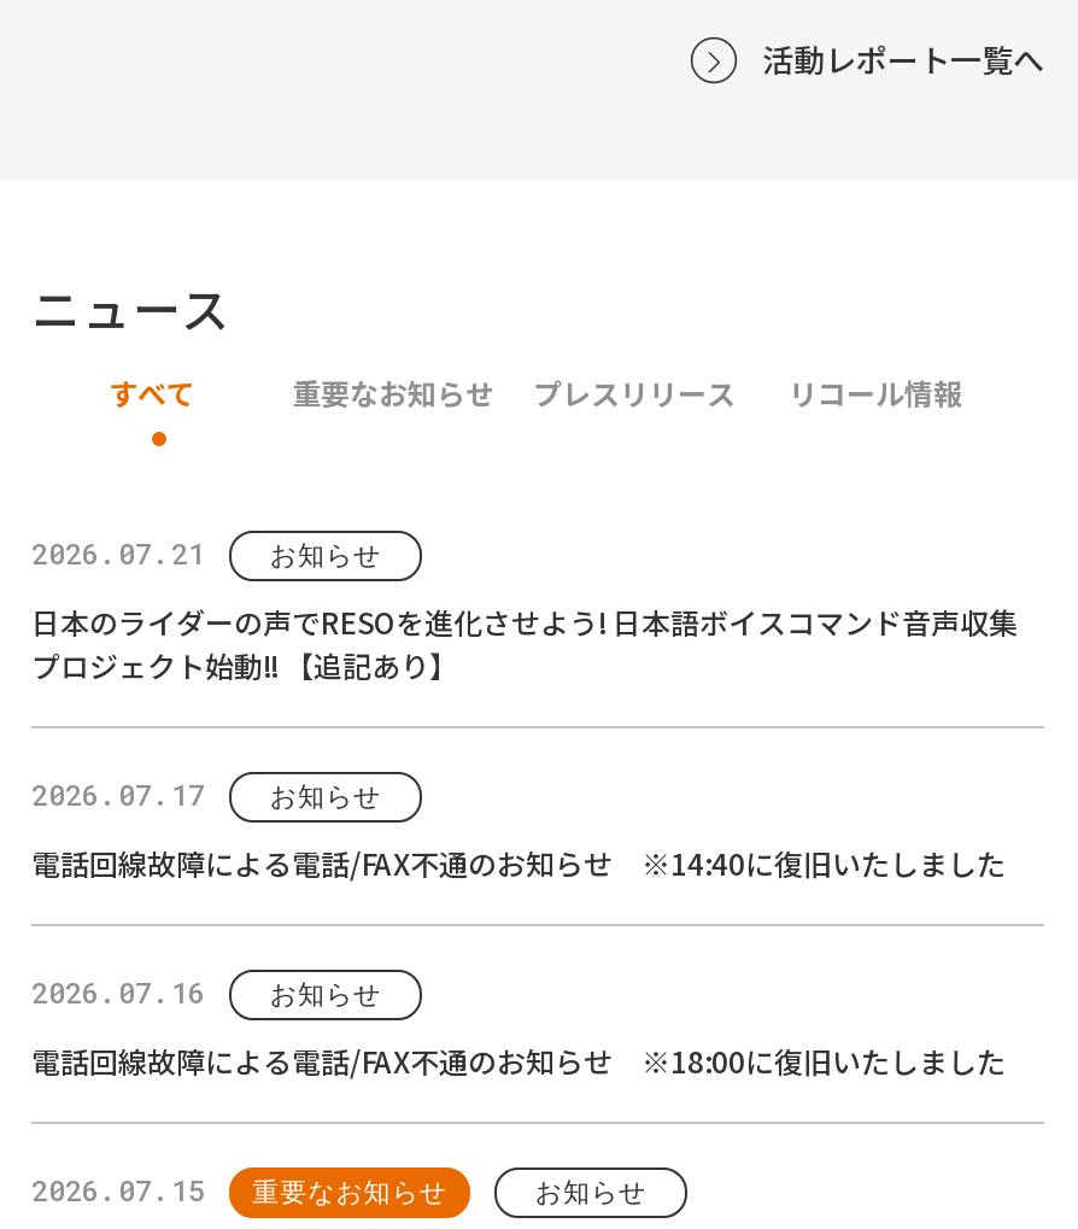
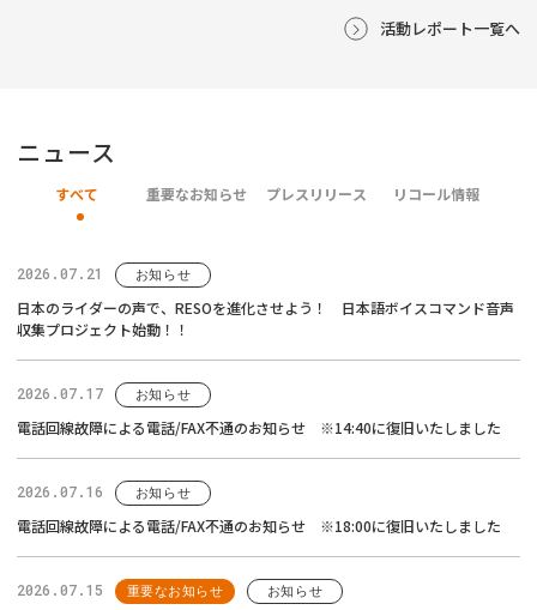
- 日本のライダーの声でRESOを進化させよう! 日本語ボイスコマンド音声収集
- プロジェクト始動!! 【追記あり】
+ 日本のライダーの声で、RESOを進化させよう！ 日本語ボイスコマンド音声
+ 収集プロジェクト始動！！
